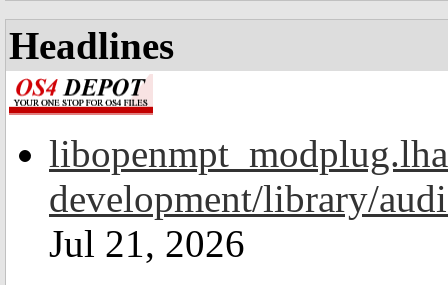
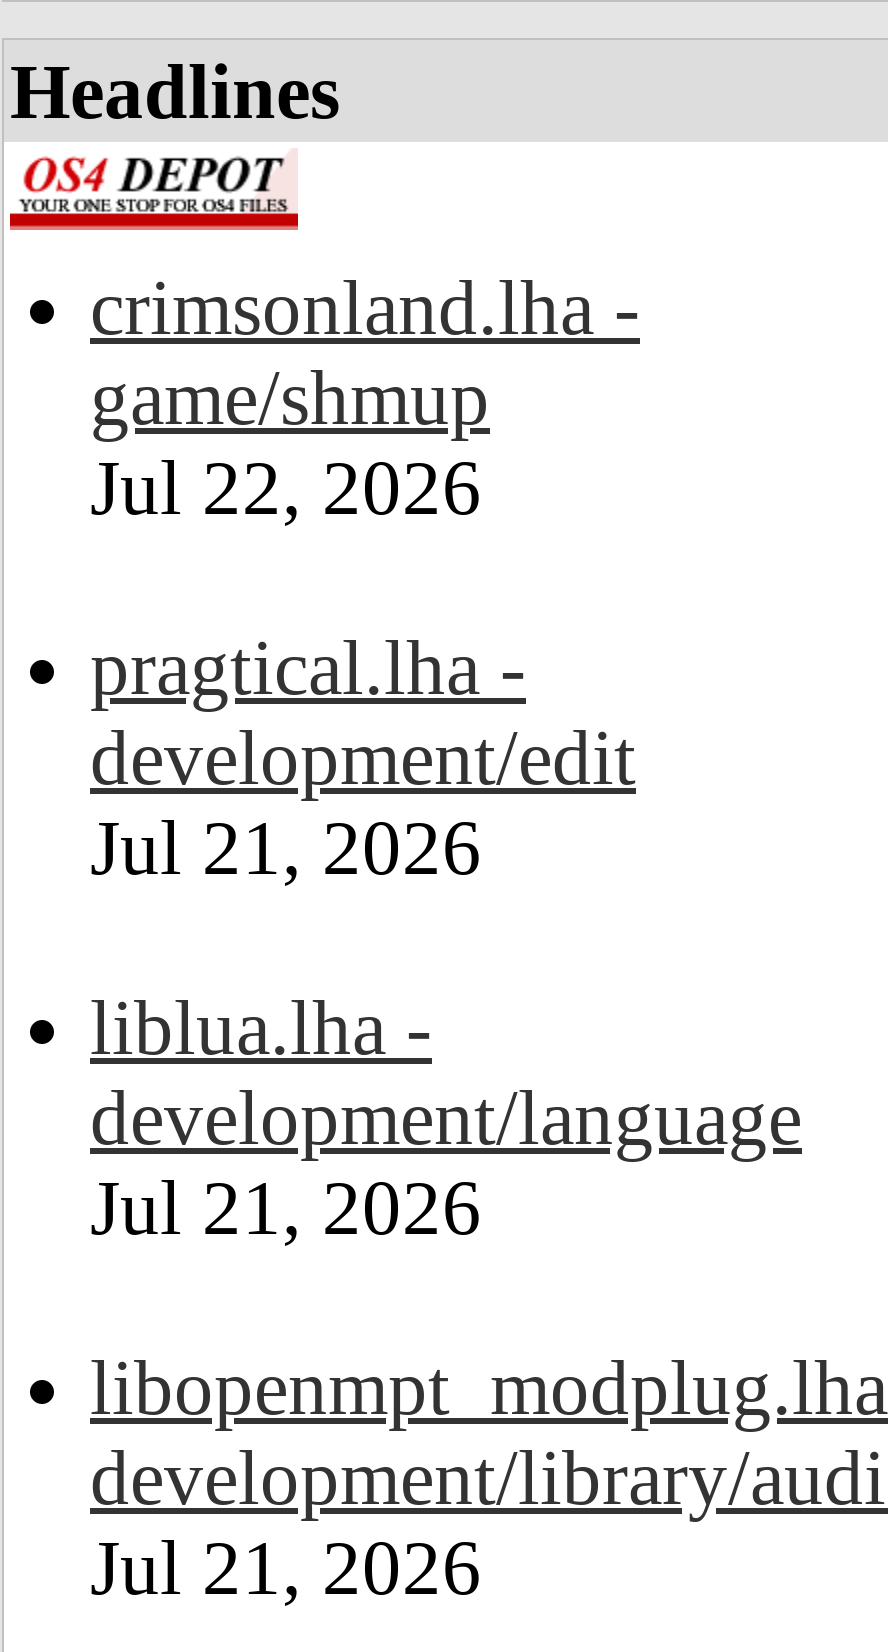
+ crimsonland.lha -
+ game/shmup
+ Jul 22, 2026
+ pragtical.lha -
+ development/edit
+ Jul 21, 2026
+ liblua.lha -
+ development/language
+ Jul 21, 2026
